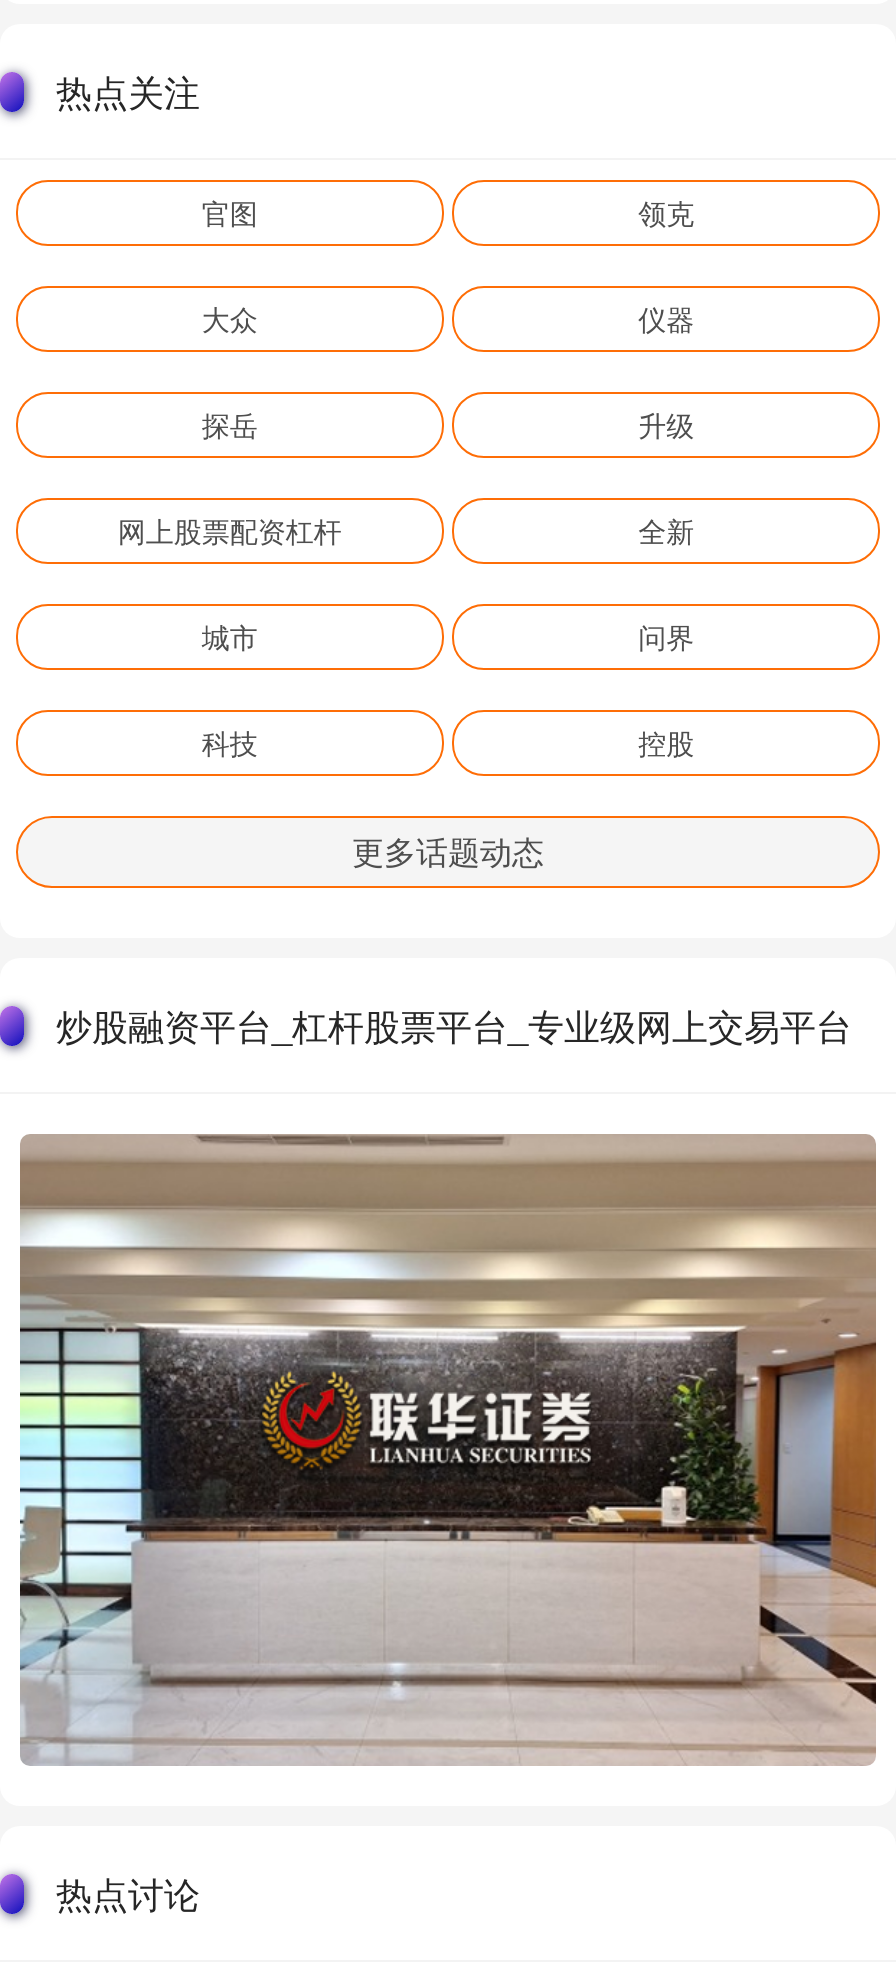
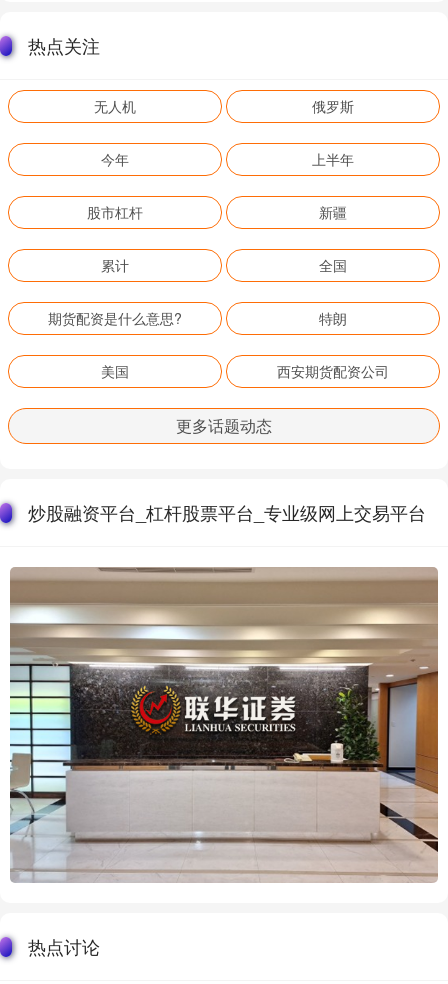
- 官图
- 领克
+ 无人机
+ 俄罗斯

- 大众
- 仪器
+ 今年
+ 上半年

- 探岳
- 升级
+ 股市杠杆
+ 新疆

- 网上股票配资杠杆
- 全新
+ 累计
+ 全国

- 城市
- 问界
+ 期货配资是什么意思?
+ 特朗

- 科技
- 控股
+ 美国
+ 西安期货配资公司
